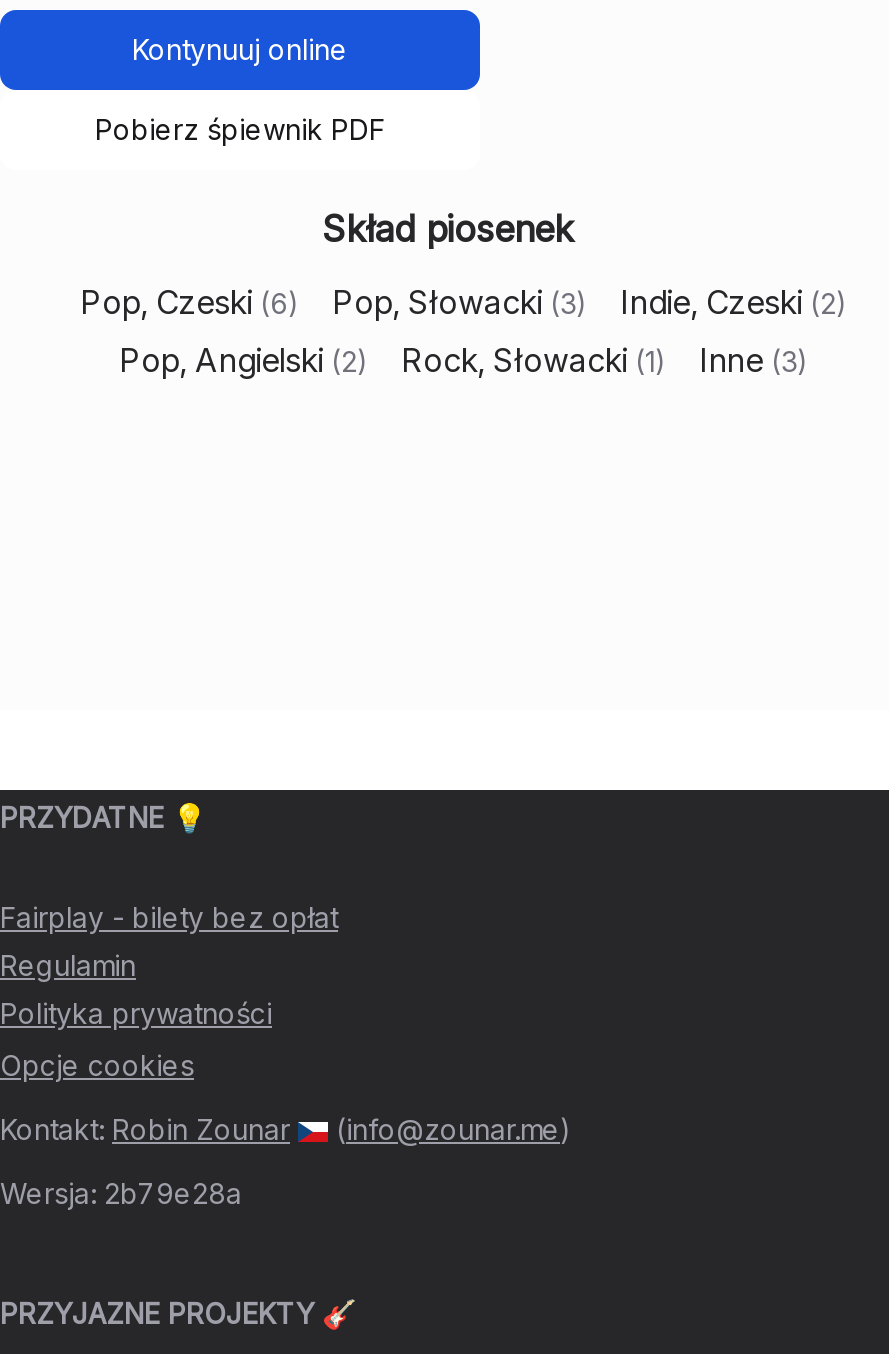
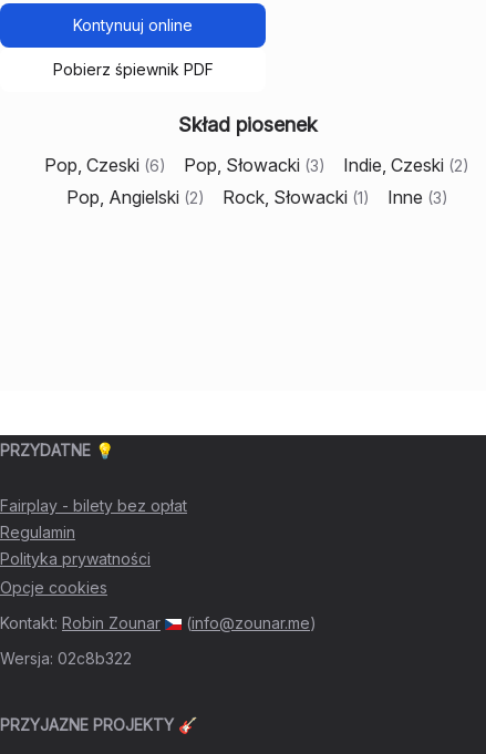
- Wersja: 2b79e28a
+ Wersja: 02c8b322
